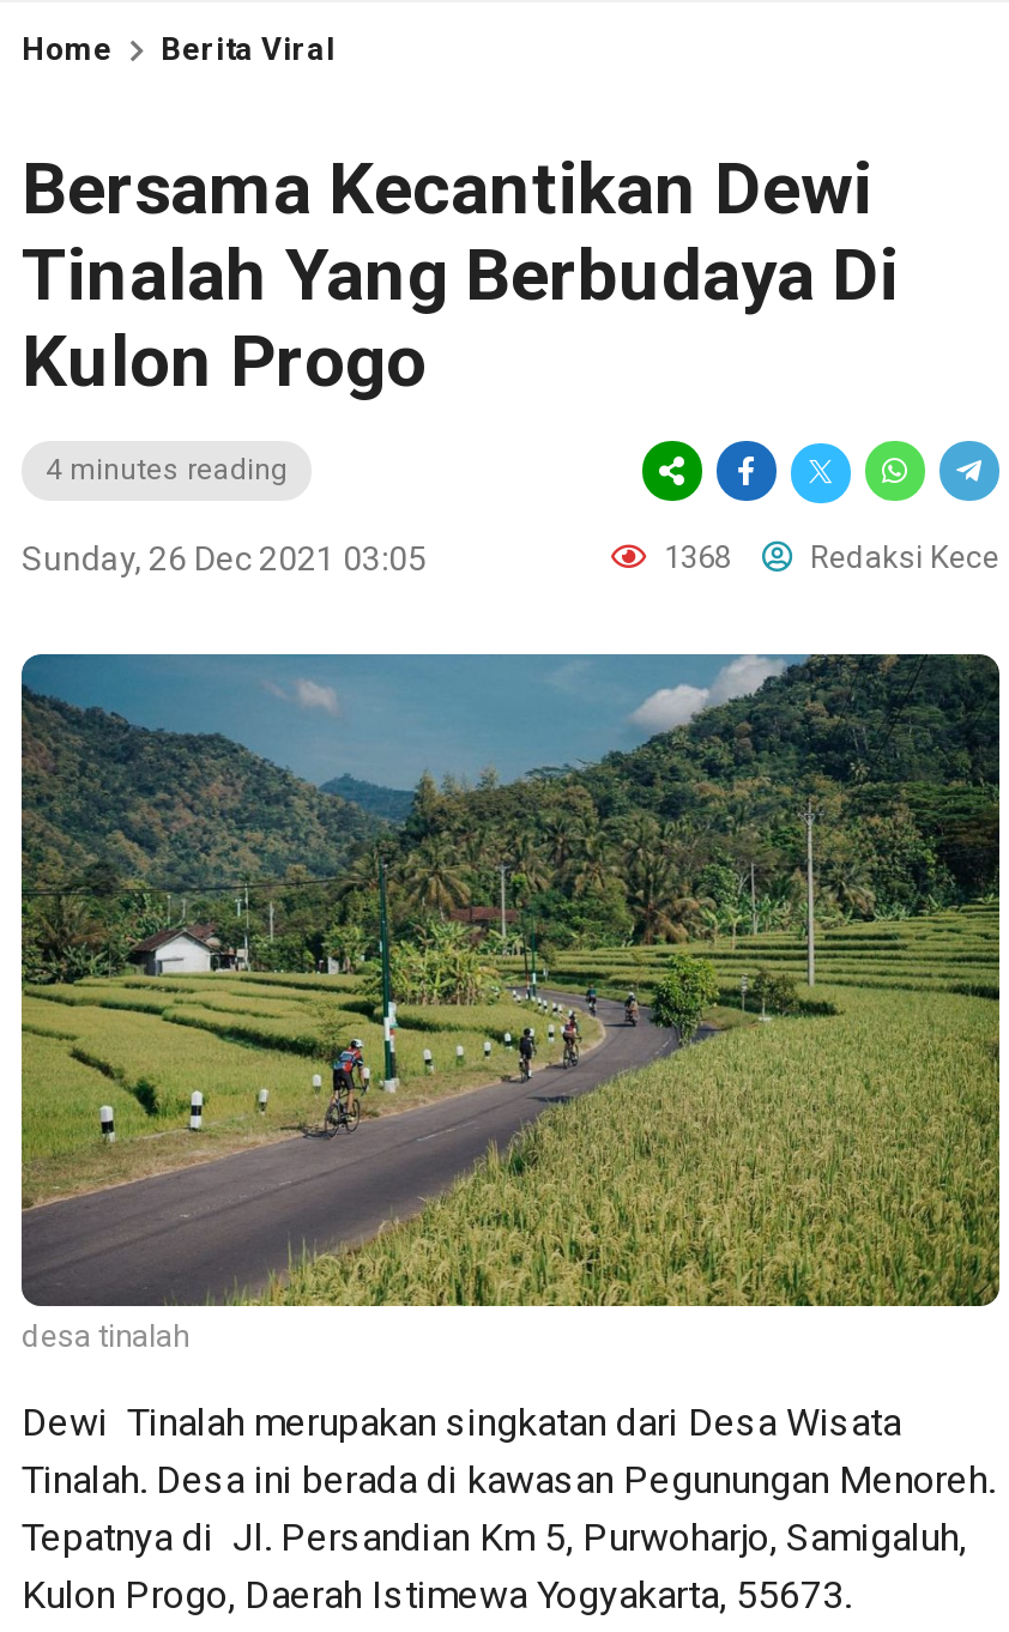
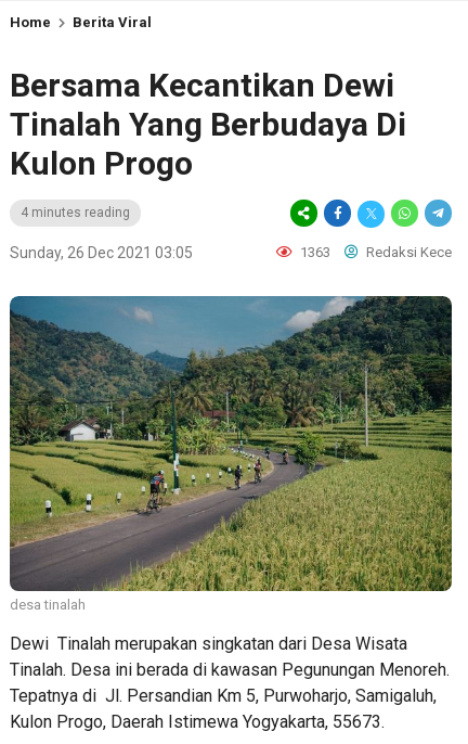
- 1368 Redaksi Kece
+ 1363 Redaksi Kece
